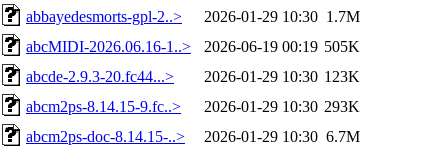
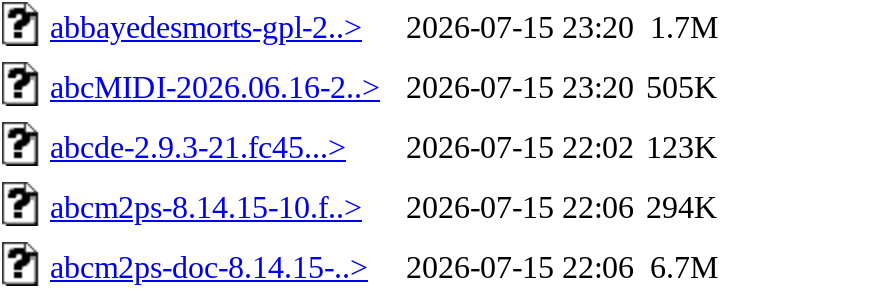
- abbayedesmorts-gpl-2..> 2026-01-29 10:30 1.7M
+ abbayedesmorts-gpl-2..> 2026-07-15 23:20 1.7M

- abcMIDI-2026.06.16-1..>
- 2026-06-19 00:19 505K
+ abcMIDI-2026.06.16-2..>
+ 2026-07-15 23:20 505K

- abcde-2.9.3-20.fc44...>
- 2026-01-29 10:30 123K
+ abcde-2.9.3-21.fc45...>
+ 2026-07-15 22:02 123K

- abcm2ps-8.14.15-9.fc..>
- 2026-01-29 10:30 293K
+ abcm2ps-8.14.15-10.f..>
+ 2026-07-15 22:06 294K

- abcm2ps-doc-8.14.15-..> 2026-01-29 10:30 6.7M
+ abcm2ps-doc-8.14.15-..> 2026-07-15 22:06 6.7M
